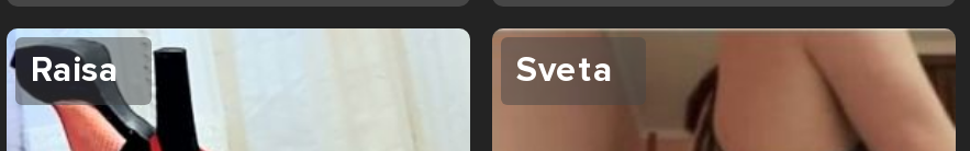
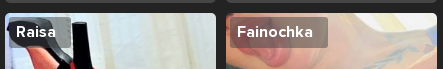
- Sveta
+ Fainochka
